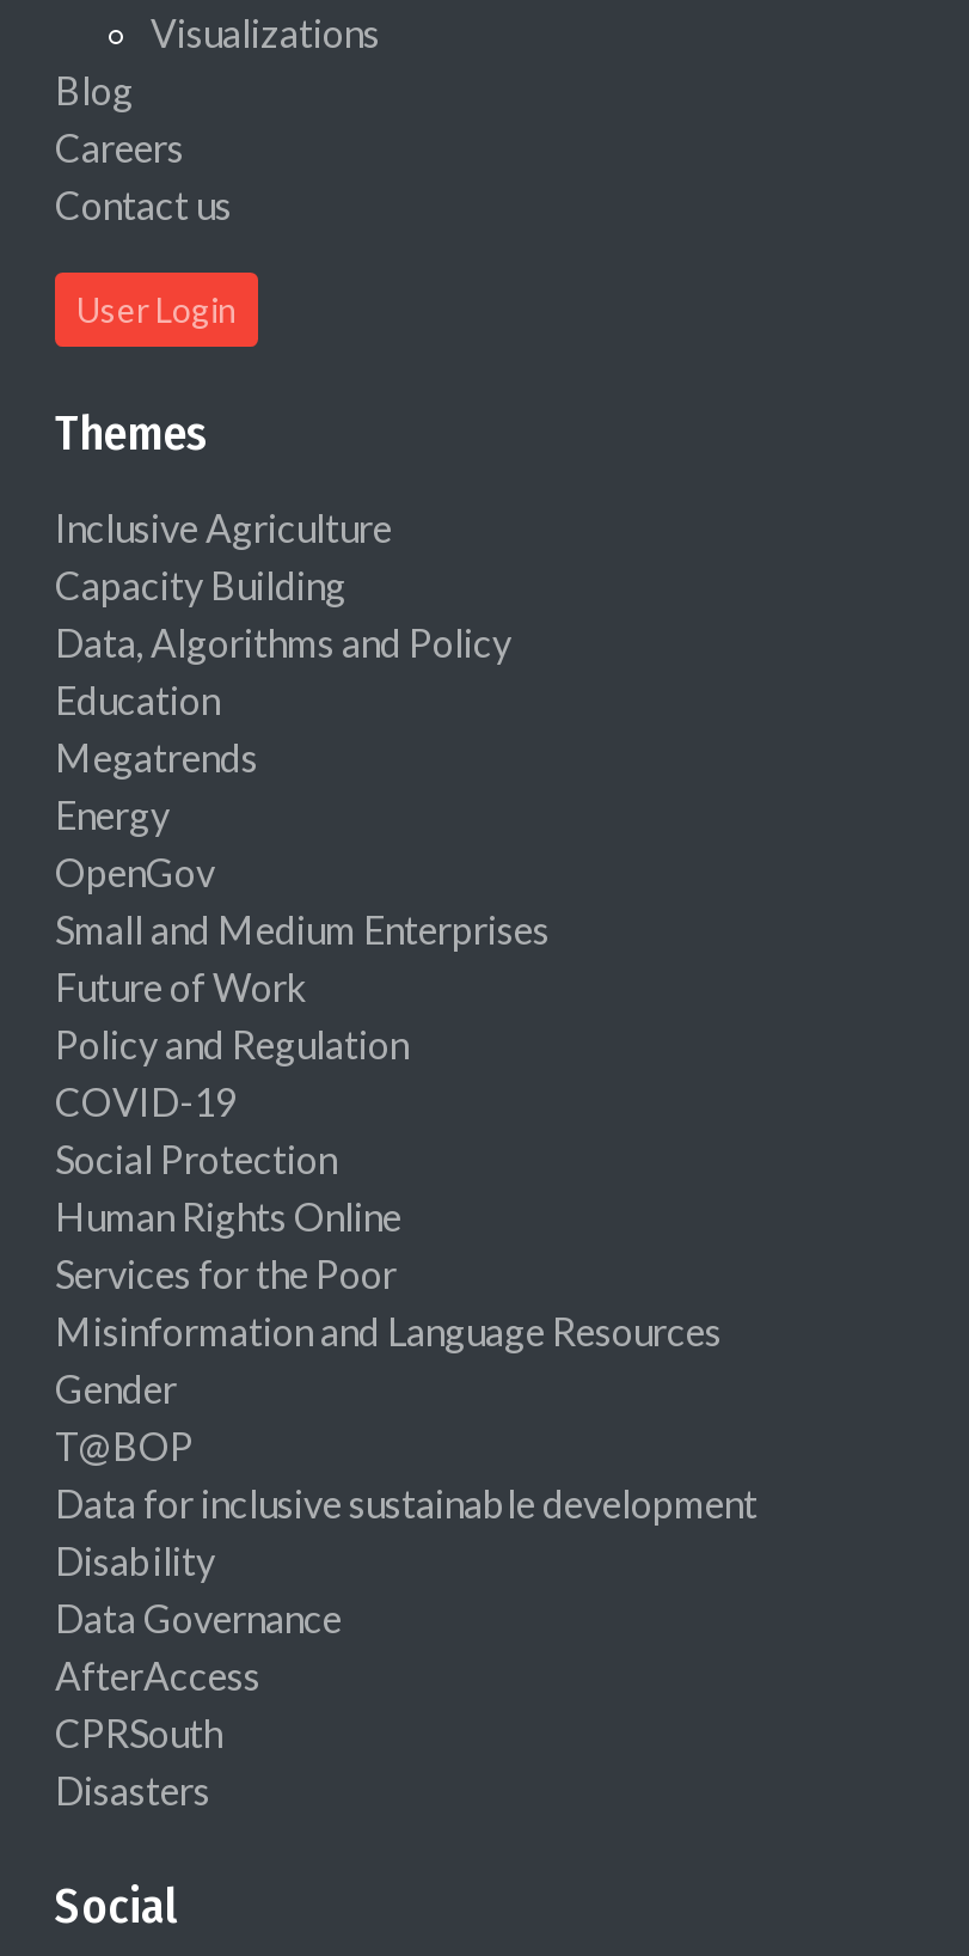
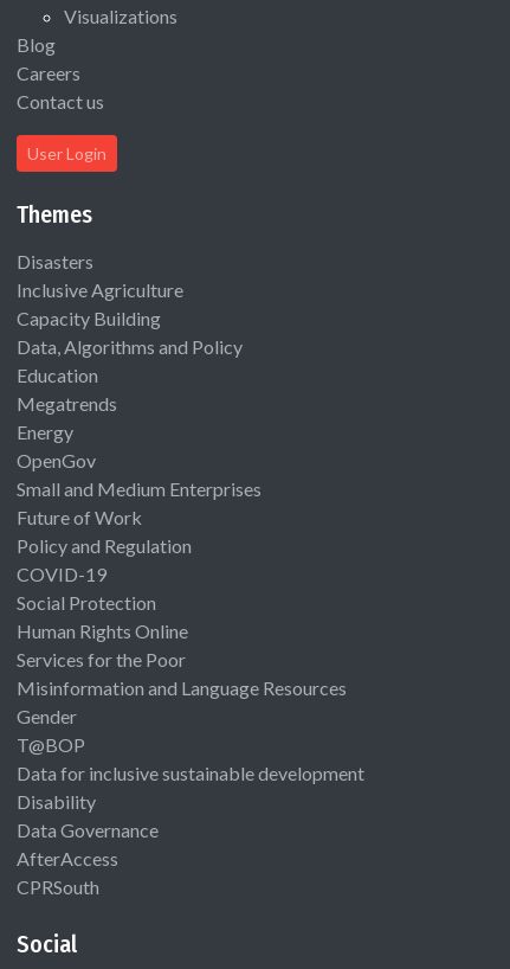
moved down: Inclusive Agriculture | Capacity Building | Data, Algorithms and Policy | ... | AfterAccess | CPRSouth

moved up: Disasters
